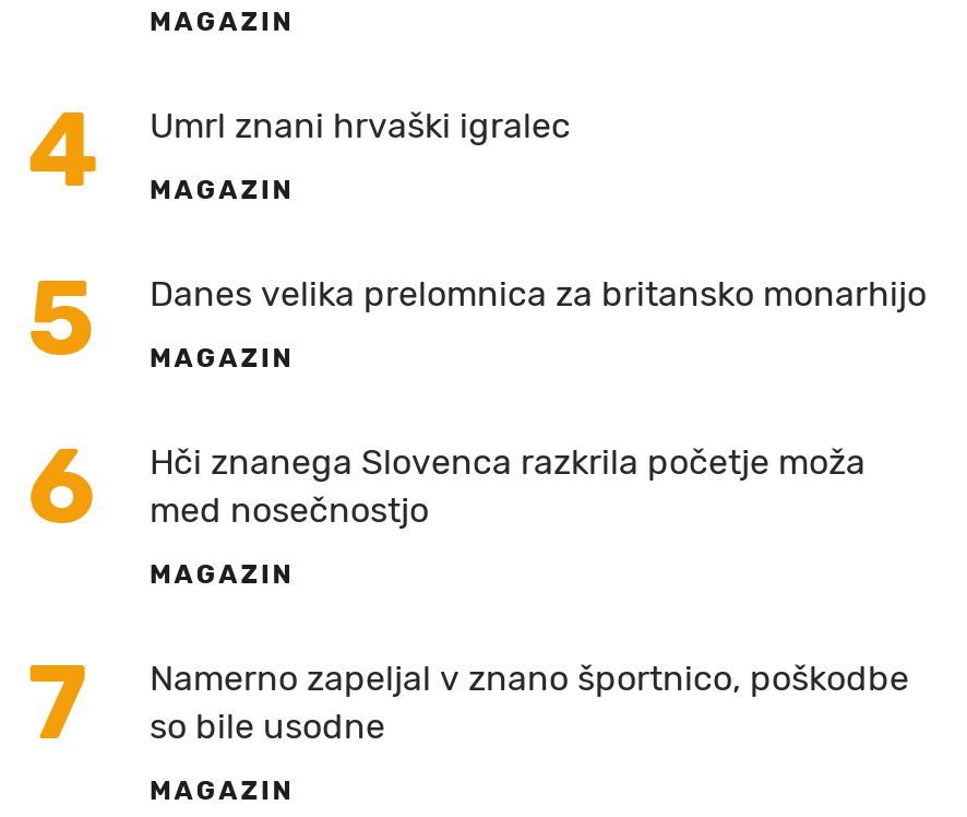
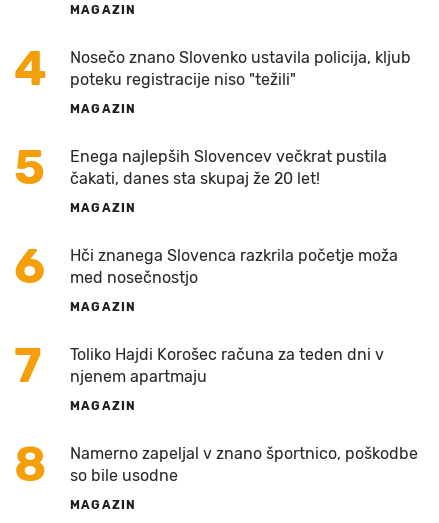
- Umrl znani hrvaški igralec
+ Nosečo znano Slovenko ustavila policija, kljub
+ poteku registracije niso "težili"

- Danes velika prelomnica za britansko monarhijo
+ Enega najlepših Slovencev večkrat pustila
+ čakati, danes sta skupaj že 20 let!

+ Toliko Hajdi Korošec računa za teden dni v
+ njenem apartmaju
+ MAGAZIN
+ 8
